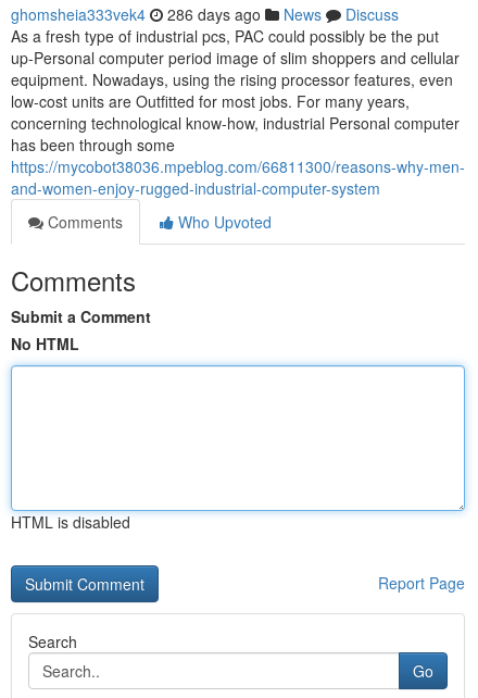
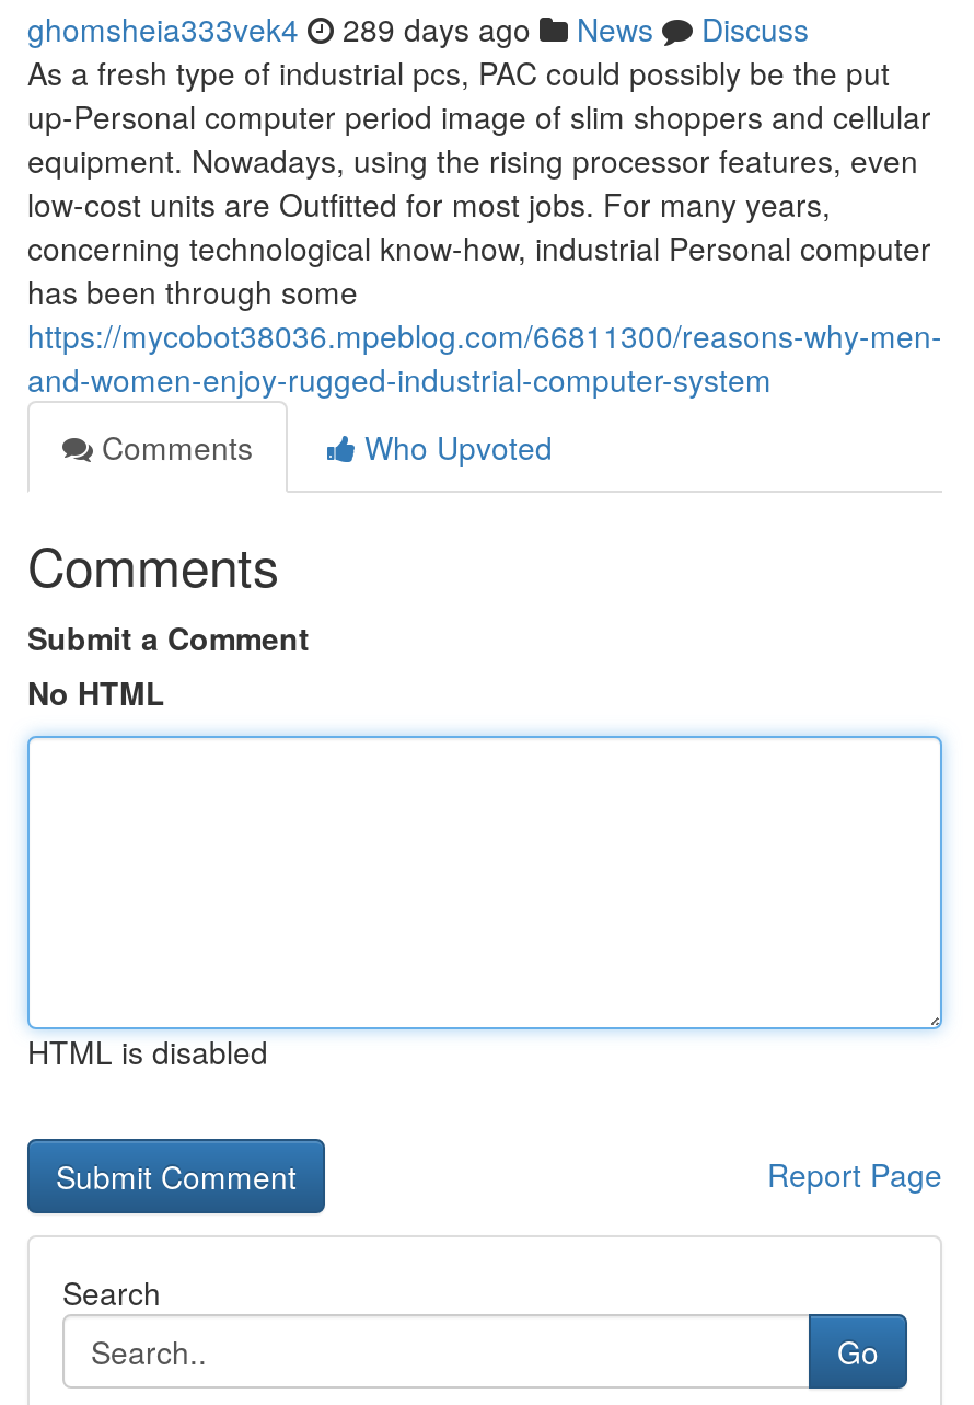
- ghomsheia333vek4 286 days ago News Discuss
+ ghomsheia333vek4 289 days ago News Discuss
